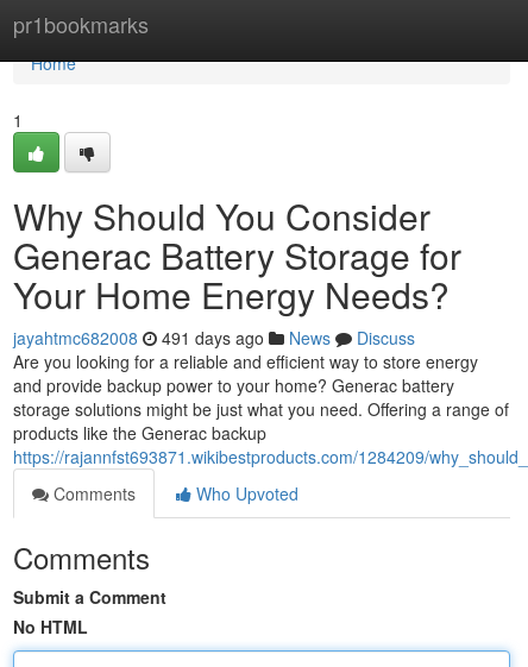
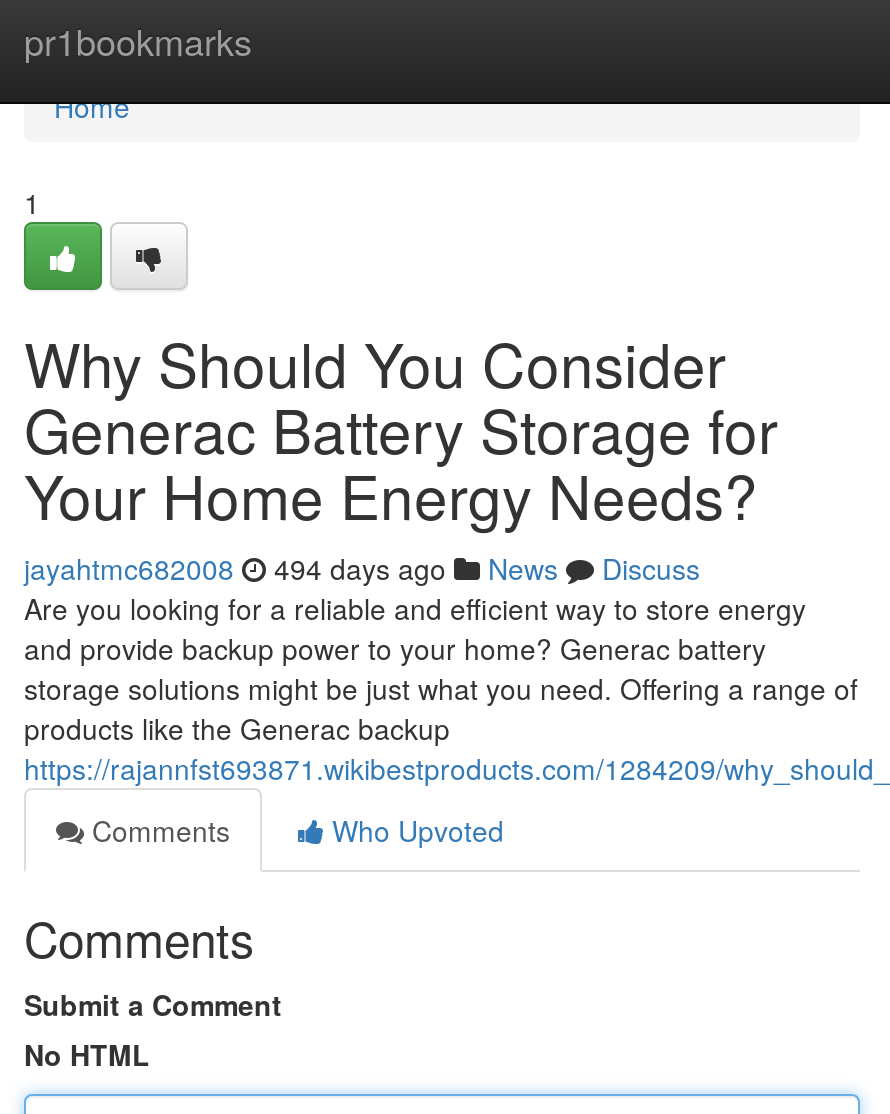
- jayahtmc682008 491 days ago News Discuss
+ jayahtmc682008 494 days ago News Discuss
